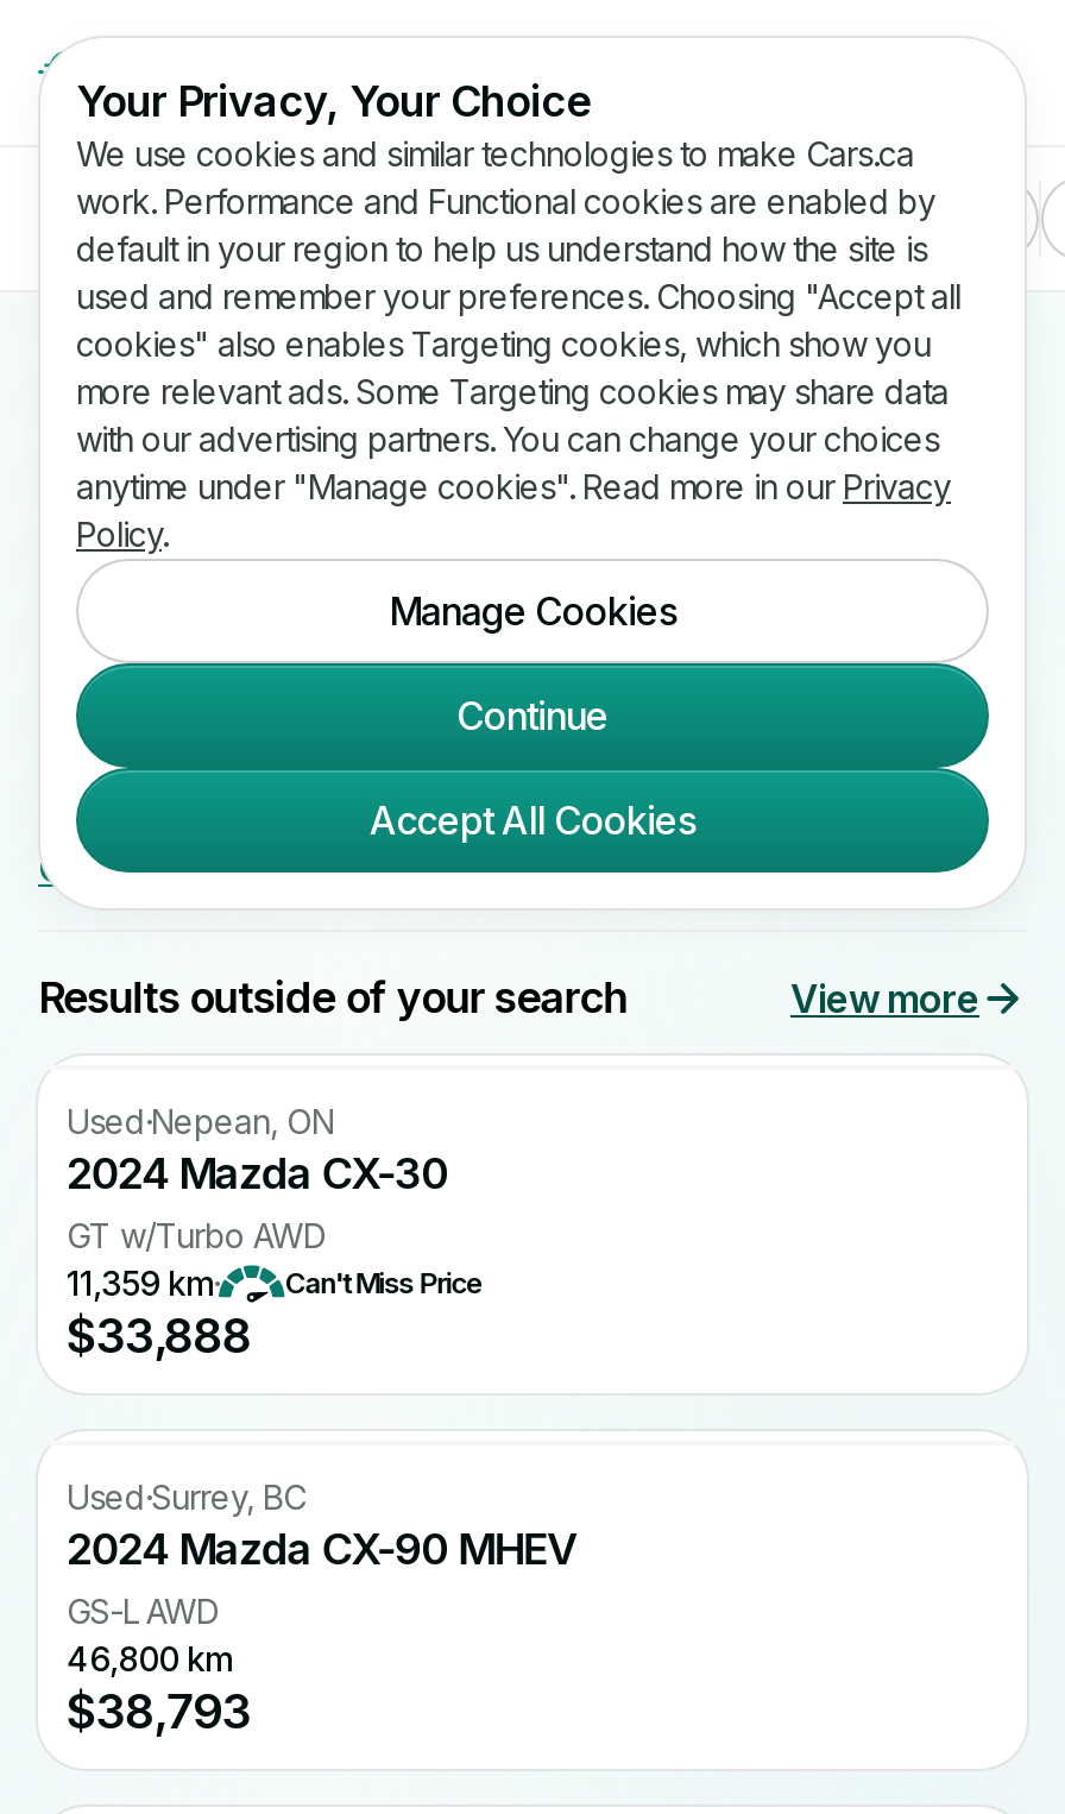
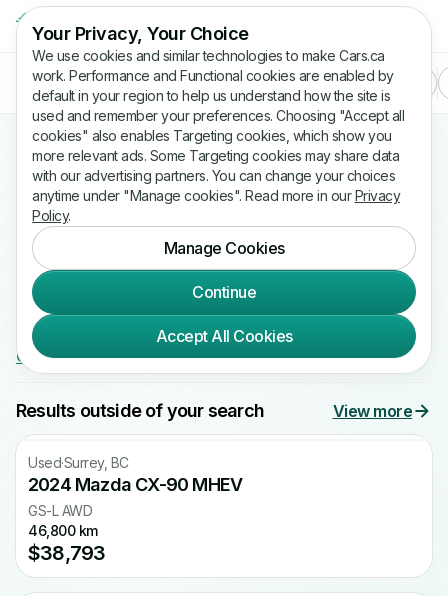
- Used·Nepean, ON
- 2024 Mazda CX-30
- GT w/Turbo AWD
- 11,359 km·
- Can't Miss Price
- $33,888
